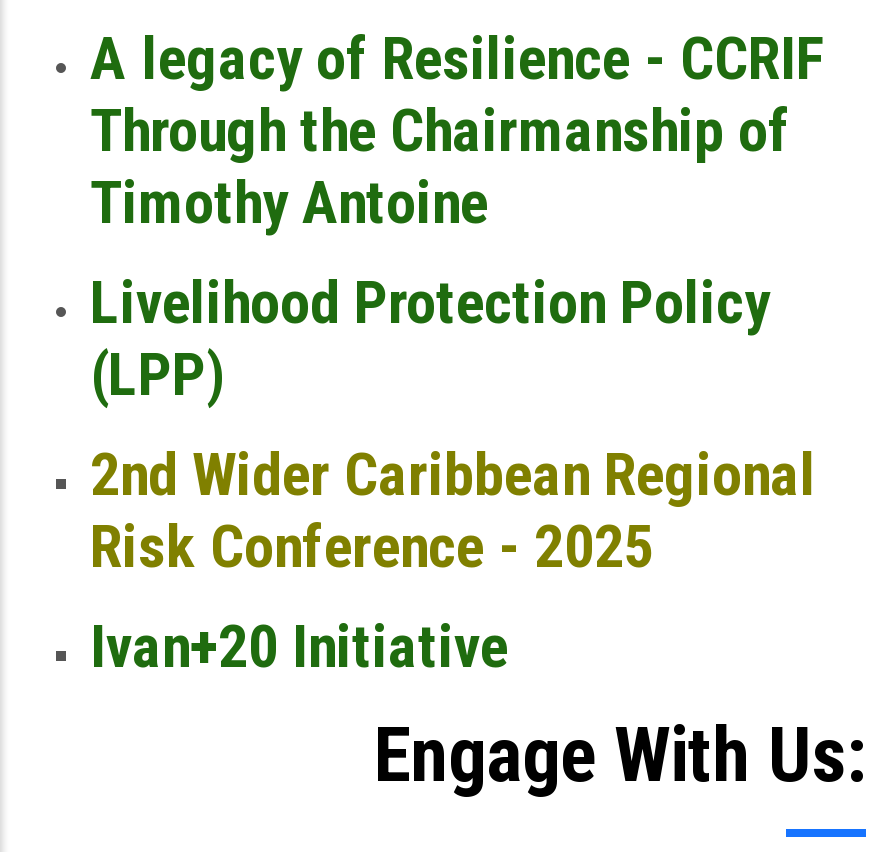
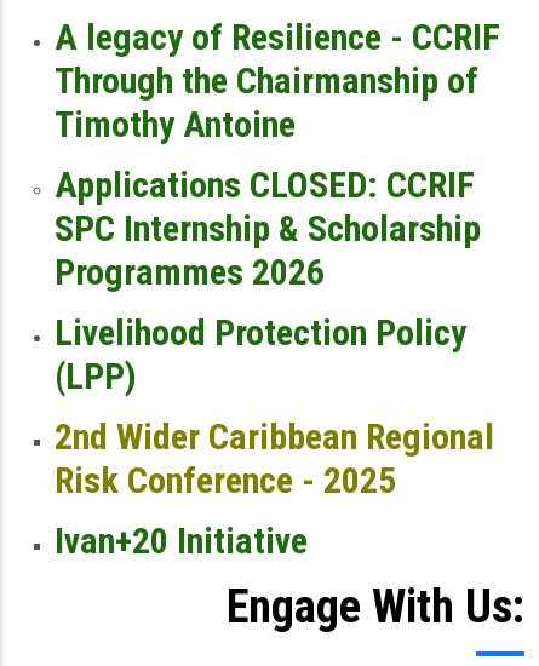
+ Applications CLOSED: CCRIF
+ SPC Internship & Scholarship
+ Programmes 2026
